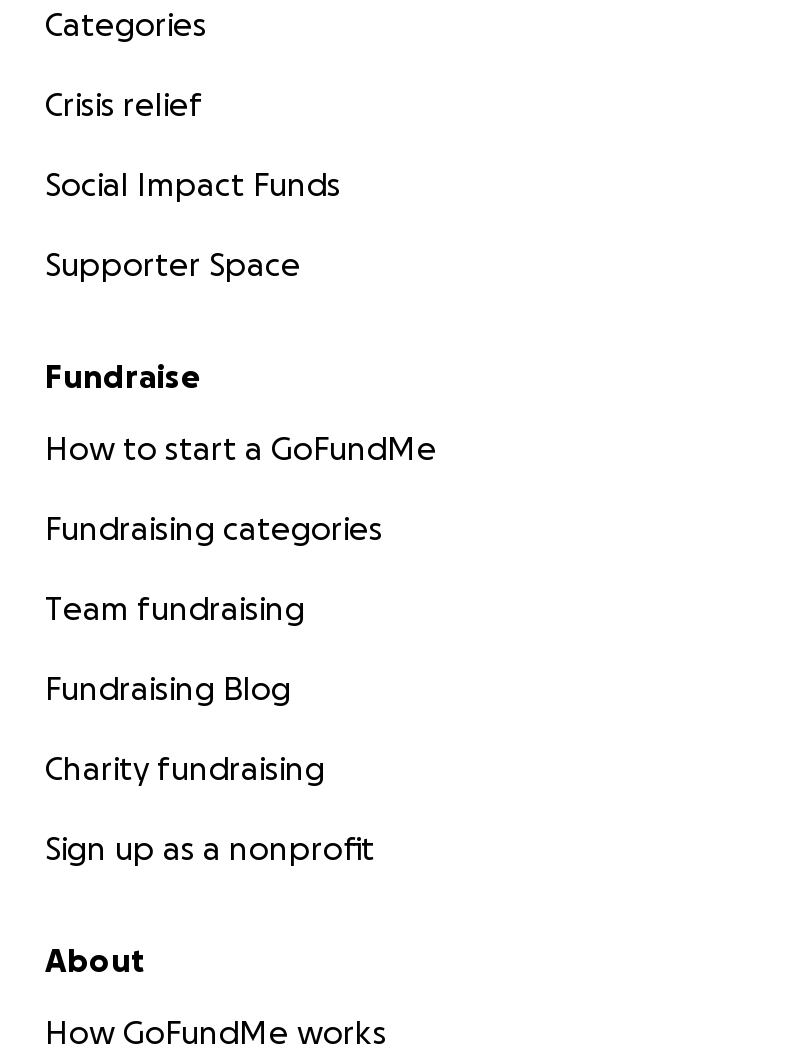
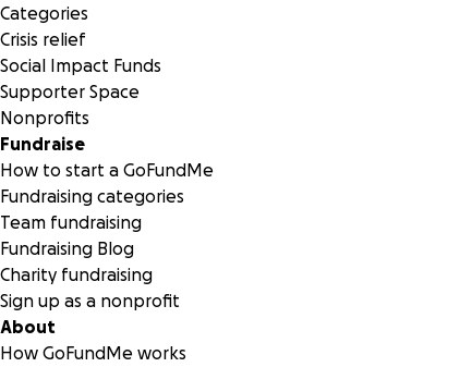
+ Nonprofits
